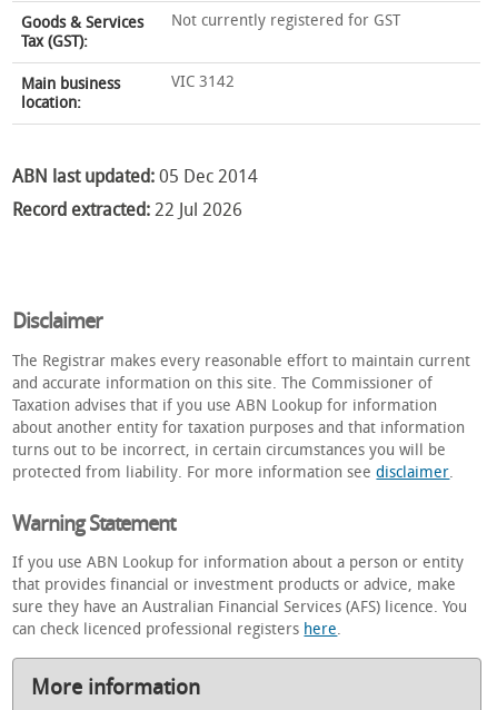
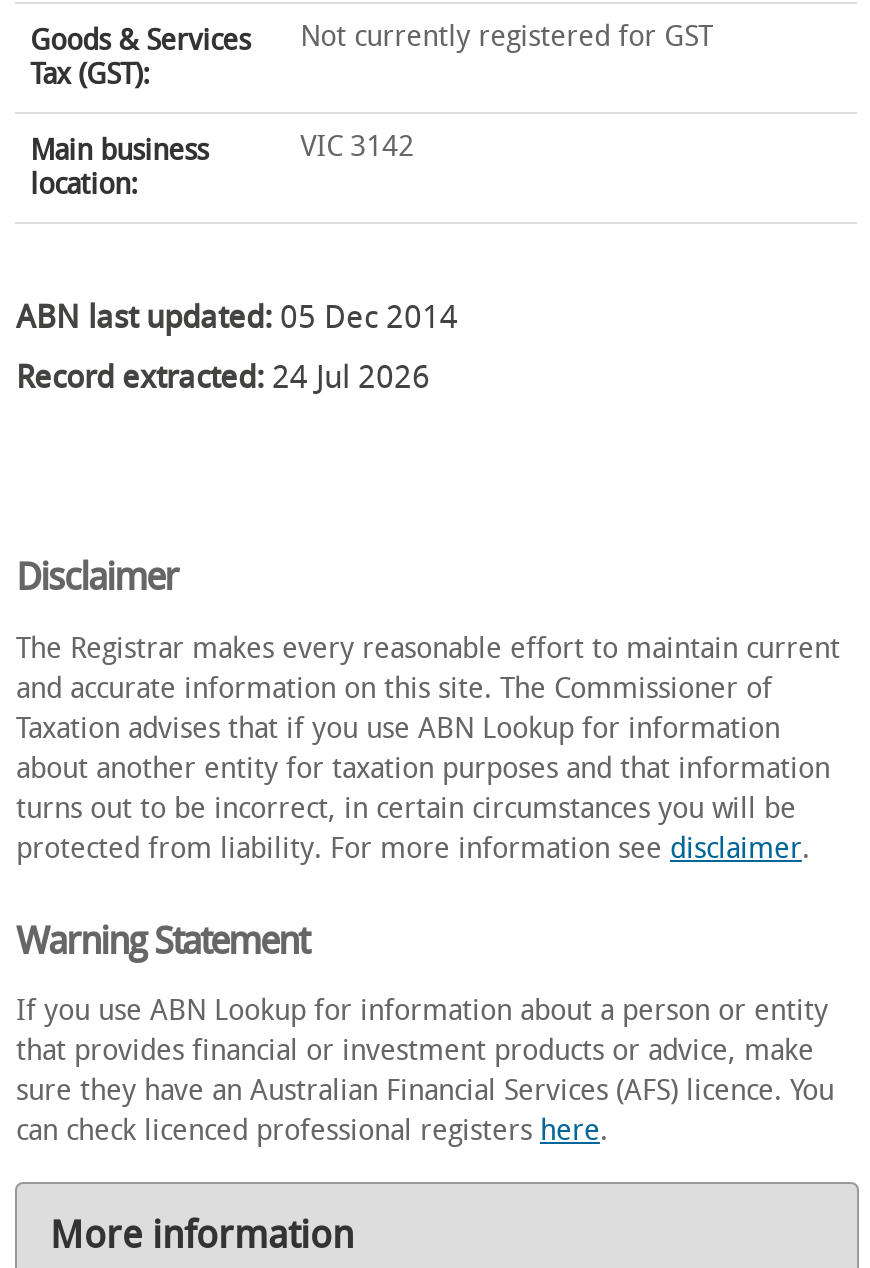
- Record extracted: 22 Jul 2026
+ Record extracted: 24 Jul 2026
